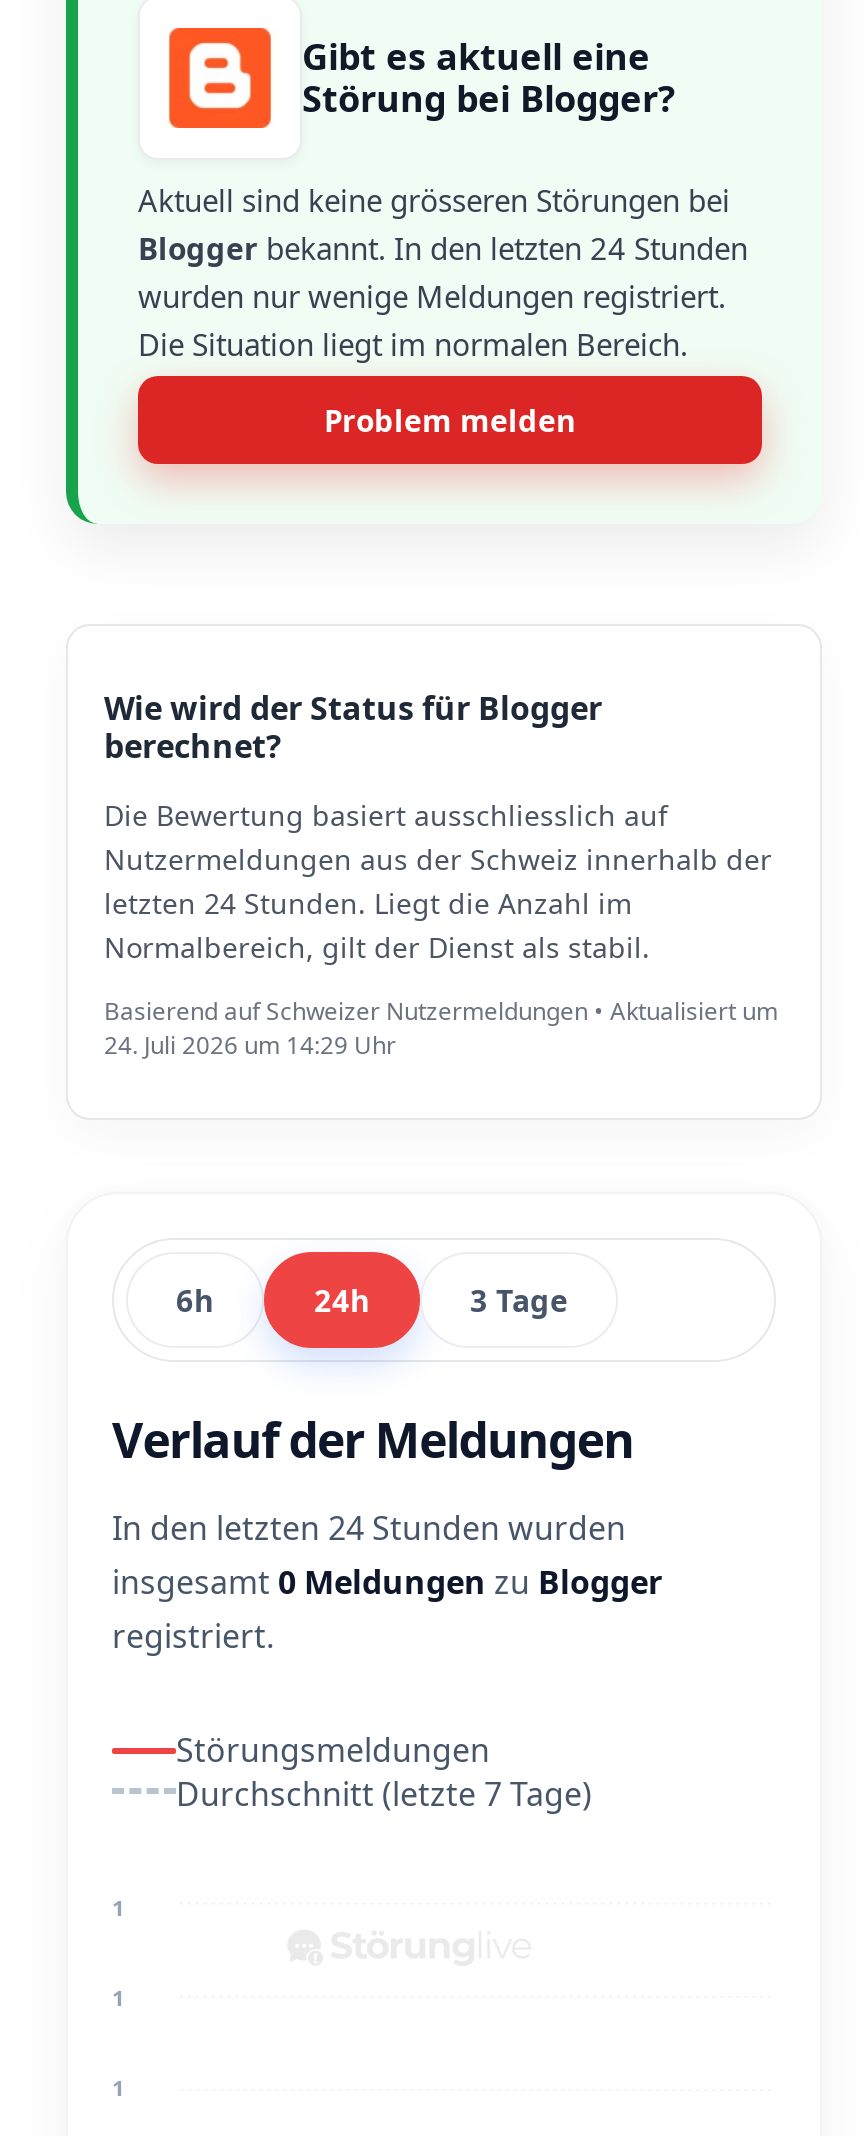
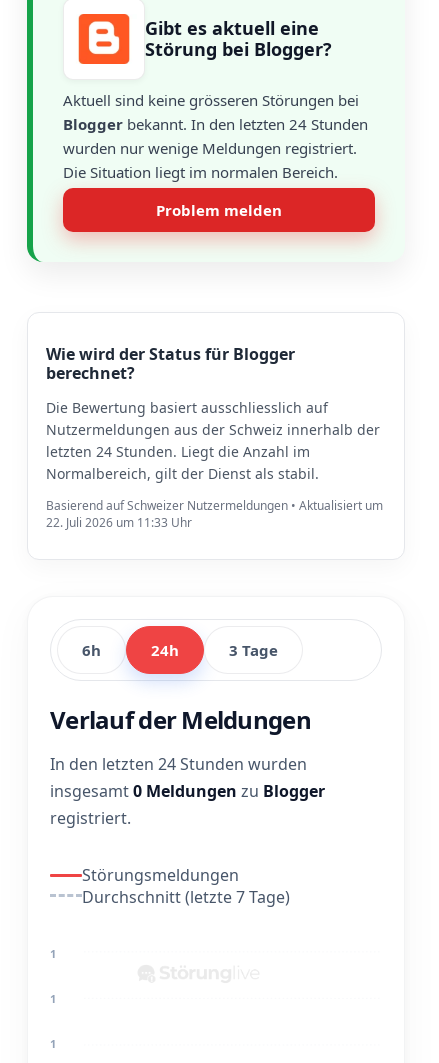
- 24. Juli 2026 um 14:29 Uhr
+ 22. Juli 2026 um 11:33 Uhr
